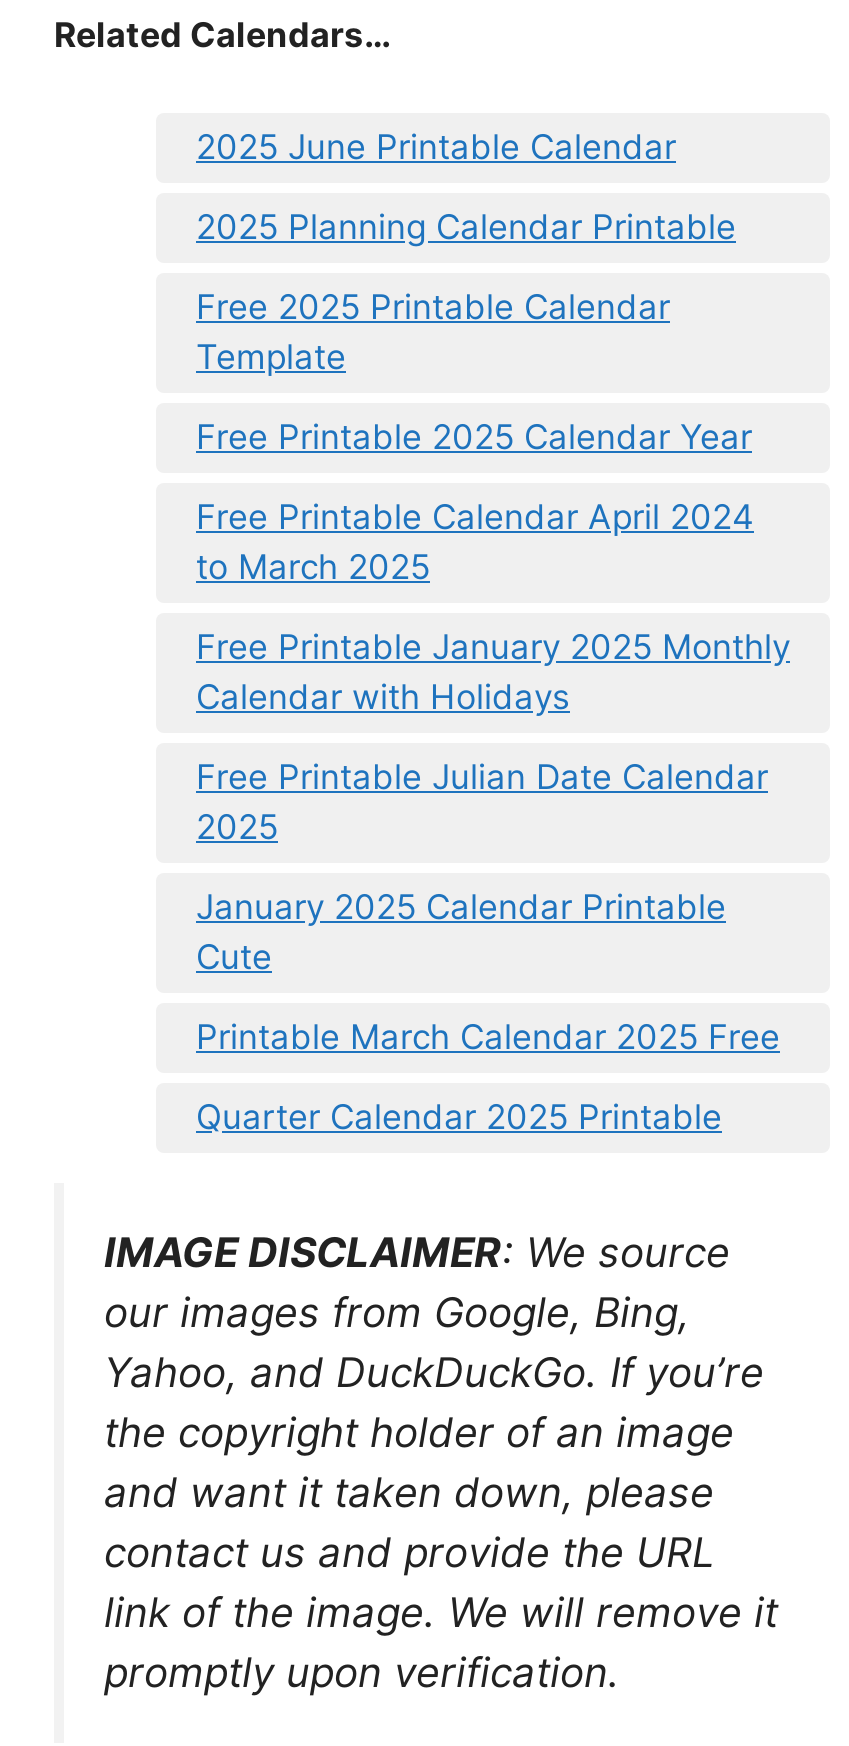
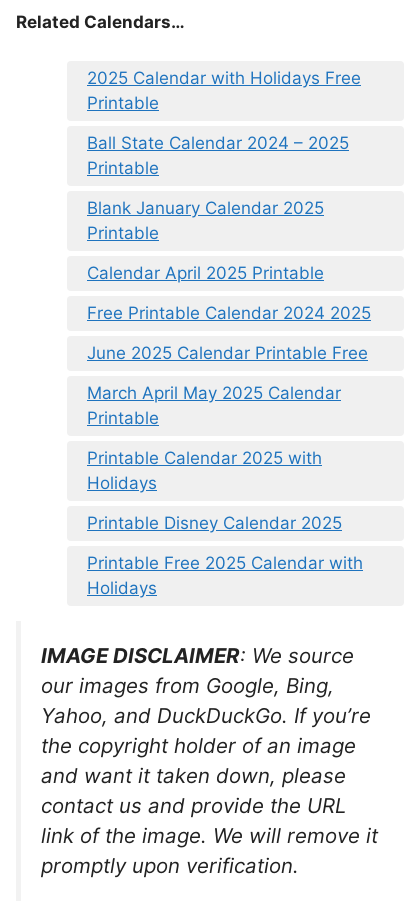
- 2025 June Printable Calendar
+ 2025 Calendar with Holidays Free
+ Printable

- 2025 Planning Calendar Printable
+ Ball State Calendar 2024 – 2025
+ Printable

- Free 2025 Printable Calendar
- Template
+ Blank January Calendar 2025
+ Printable

- Free Printable 2025 Calendar Year
+ Calendar April 2025 Printable

- Free Printable Calendar April 2024
- to March 2025
+ Free Printable Calendar 2024 2025

- Free Printable January 2025 Monthly
- Calendar with Holidays
+ June 2025 Calendar Printable Free

- Free Printable Julian Date Calendar
- 2025
+ March April May 2025 Calendar
+ Printable

- January 2025 Calendar Printable
- Cute
+ Printable Calendar 2025 with
+ Holidays

- Printable March Calendar 2025 Free
+ Printable Disney Calendar 2025

- Quarter Calendar 2025 Printable
+ Printable Free 2025 Calendar with
+ Holidays
